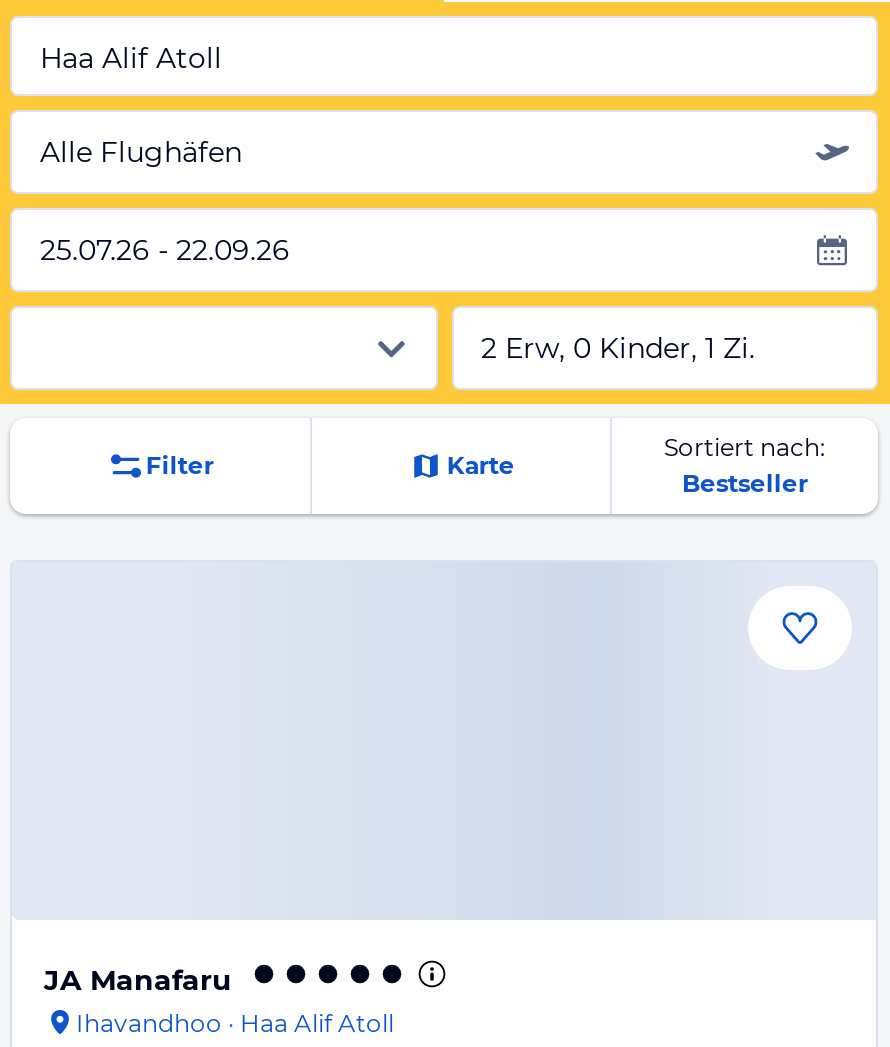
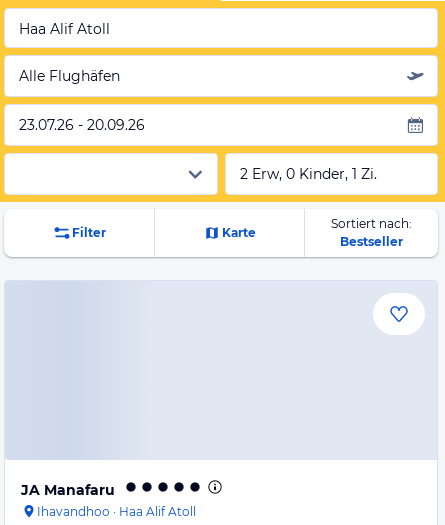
- 25.07.26 - 22.09.26
+ 23.07.26 - 20.09.26
